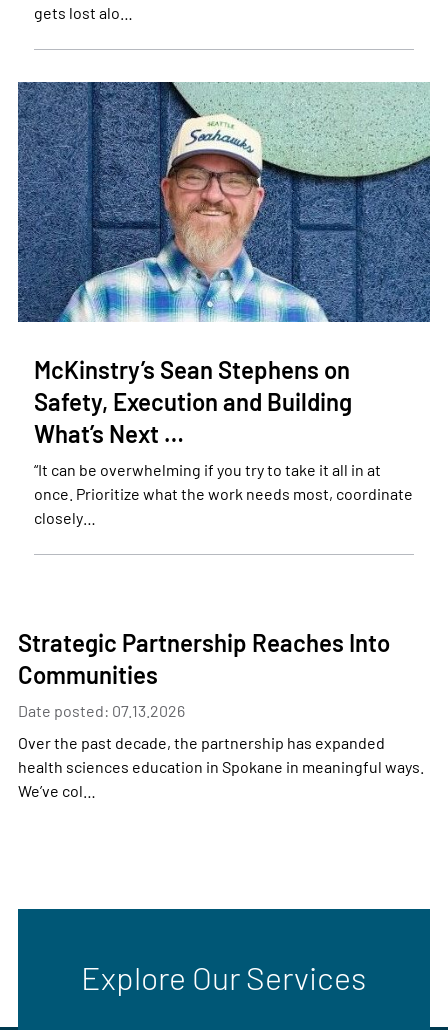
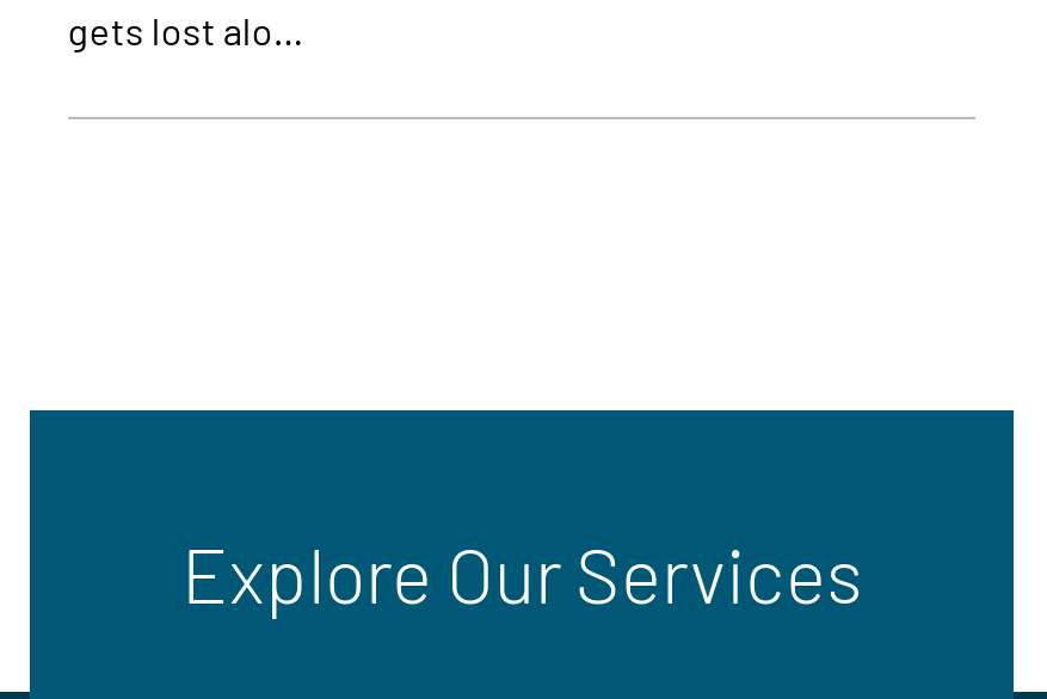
- [image]
- McKinstry’s Sean Stephens on
- Safety, Execution and Building
- What’s Next …
- “It can be overwhelming if you try to take it all in at
- once. Prioritize what the work needs most, coordinate
- closely…

- Strategic Partnership Reaches Into
- Communities
- Date posted: 07.13.2026
- Over the past decade, the partnership has expanded
- health sciences education in Spokane in meaningful ways.
- We’ve col…
